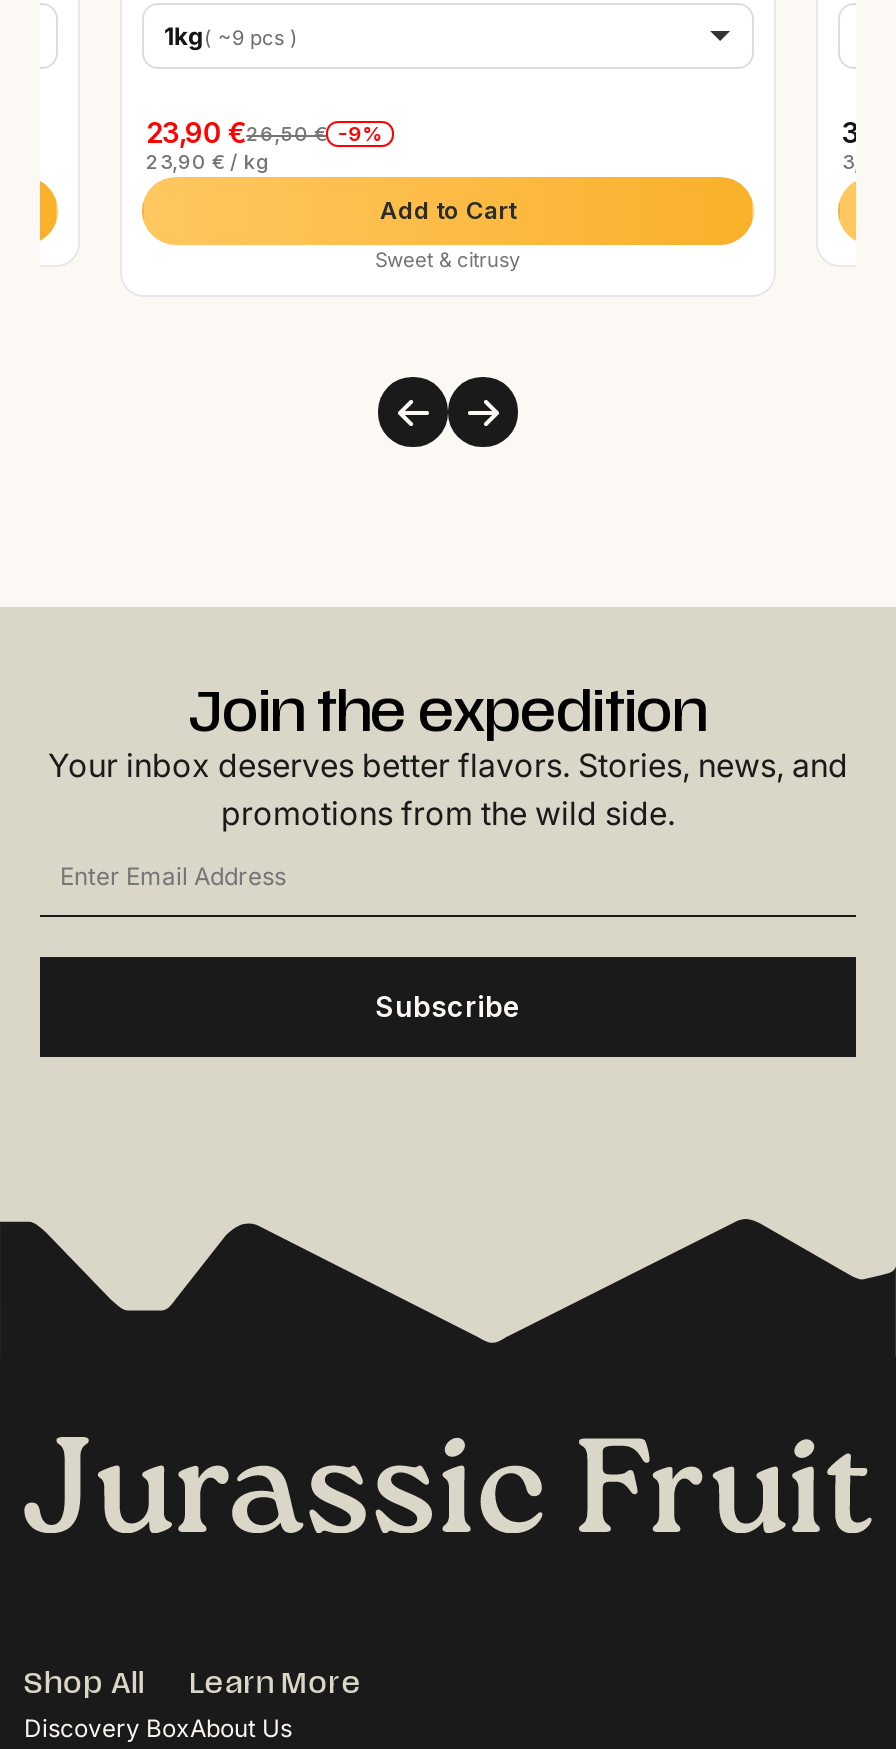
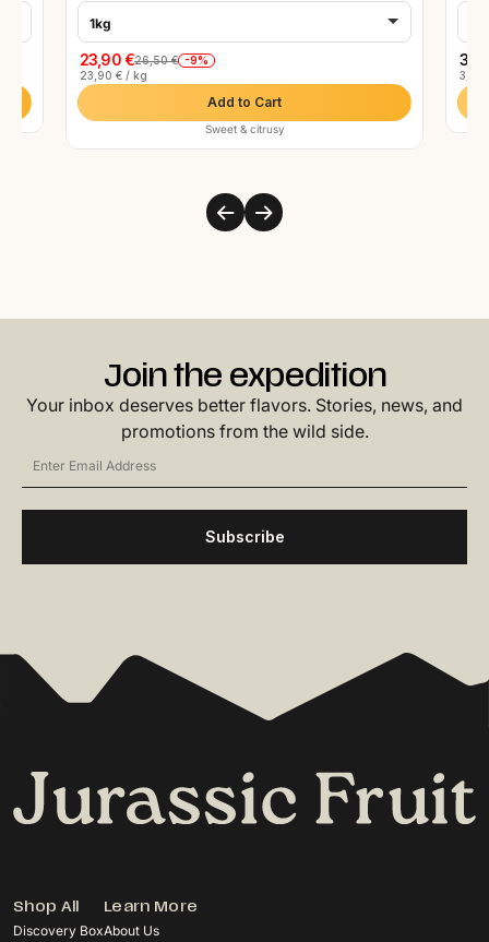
- 1kg ( ~9 pcs )
+ 1kg
